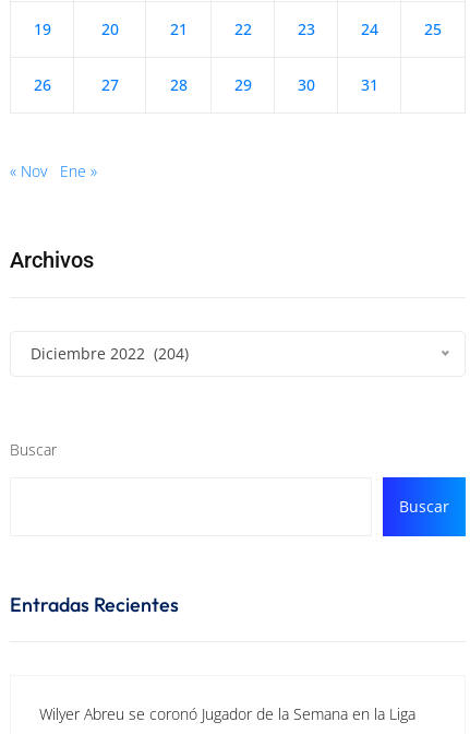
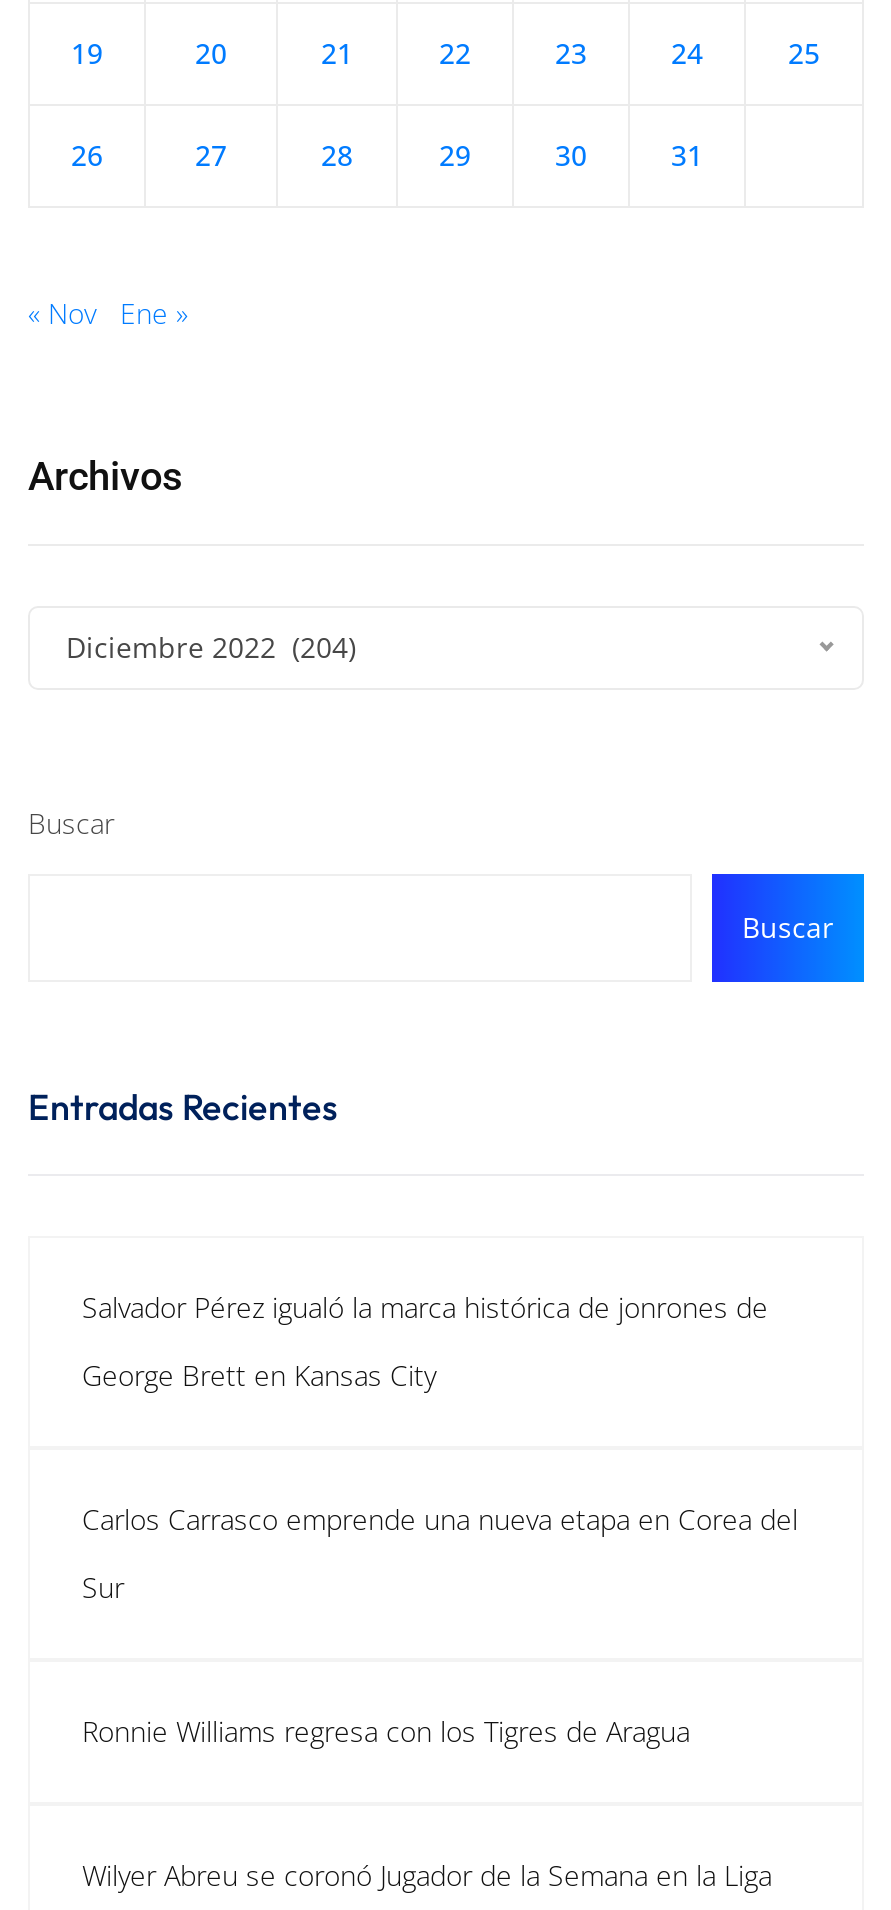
+ Salvador Pérez igualó la marca histórica de jonrones de
+ George Brett en Kansas City

+ Carlos Carrasco emprende una nueva etapa en Corea del
+ Sur

+ Ronnie Williams regresa con los Tigres de Aragua
